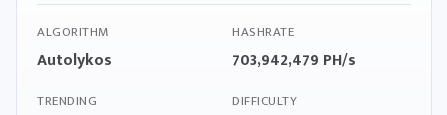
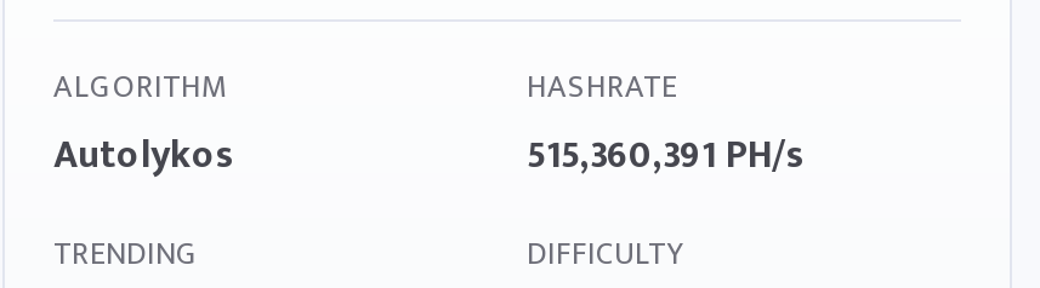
- 703,942,479 PH/s
+ 515,360,391 PH/s
